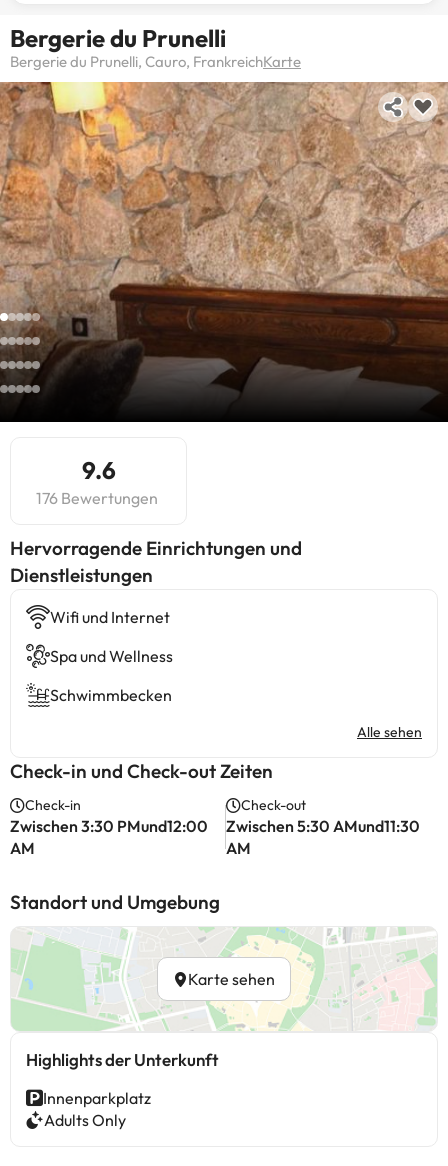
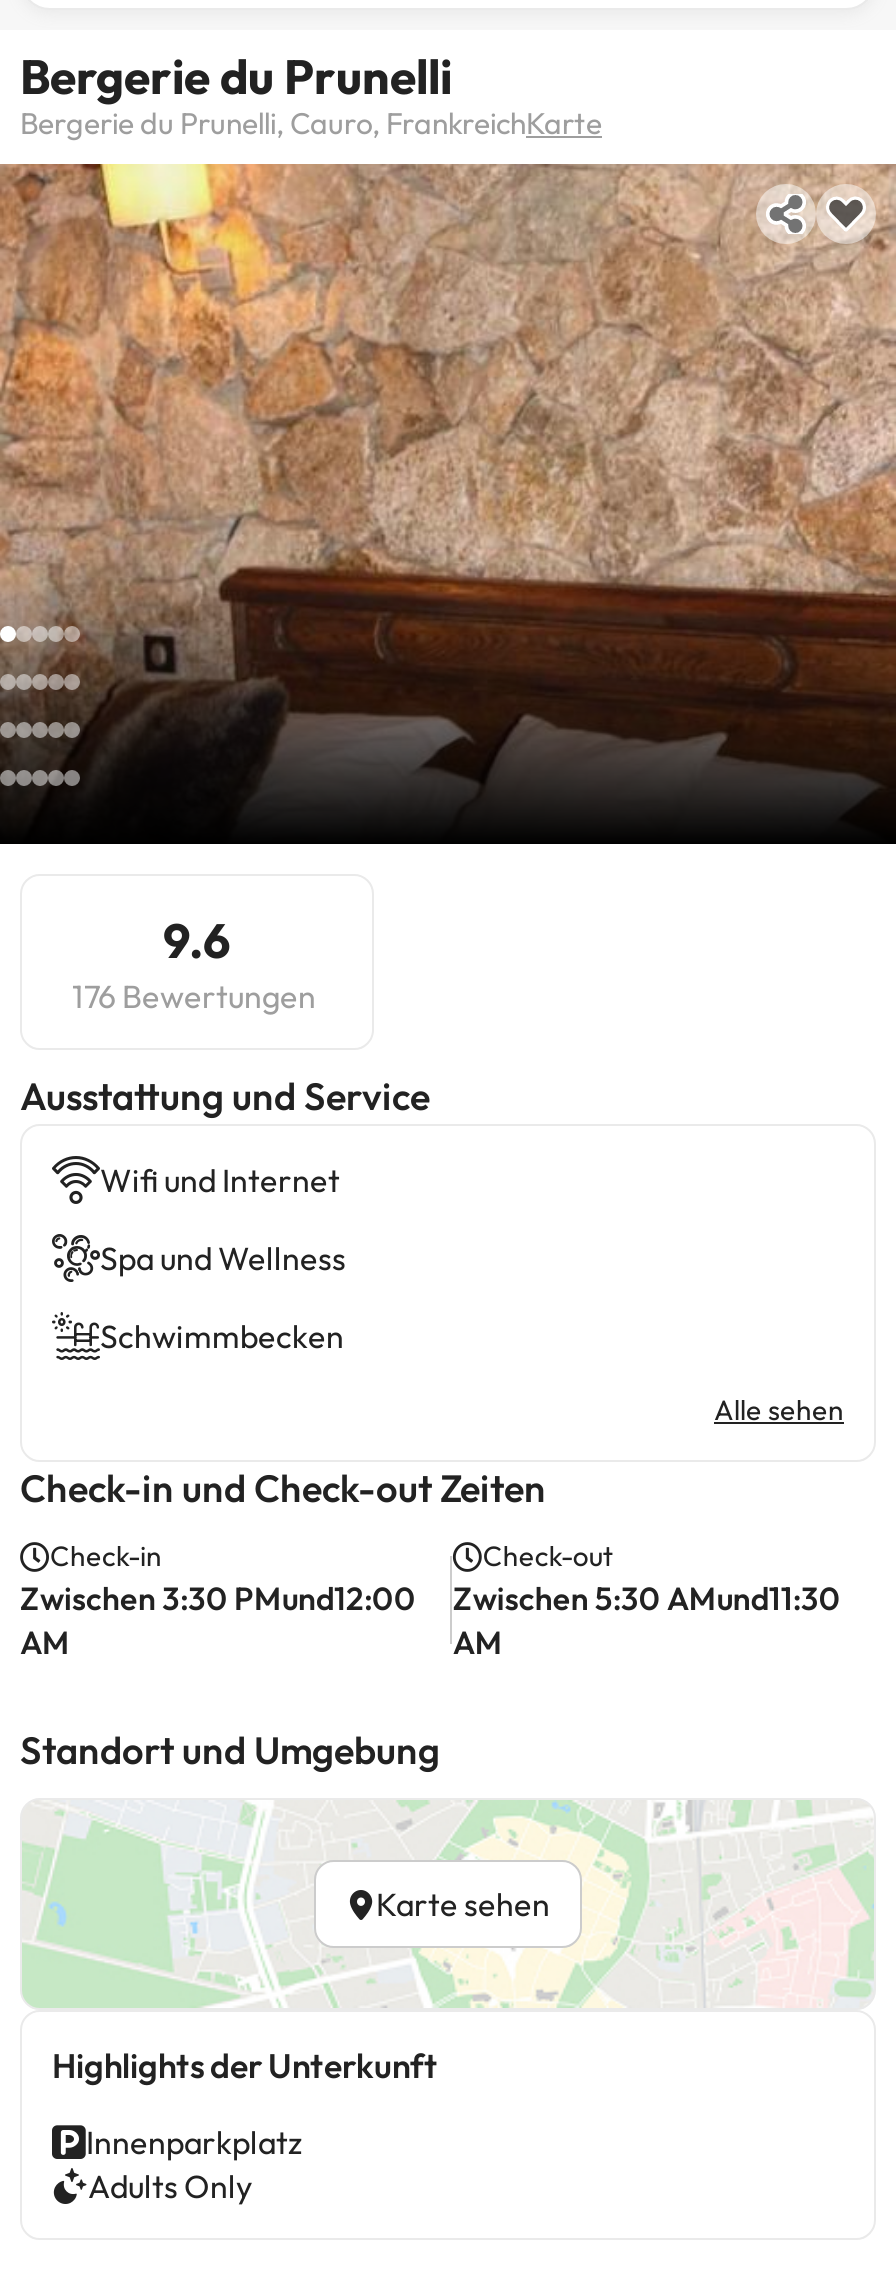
- Hervorragende Einrichtungen und
- Dienstleistungen
+ Ausstattung und Service
